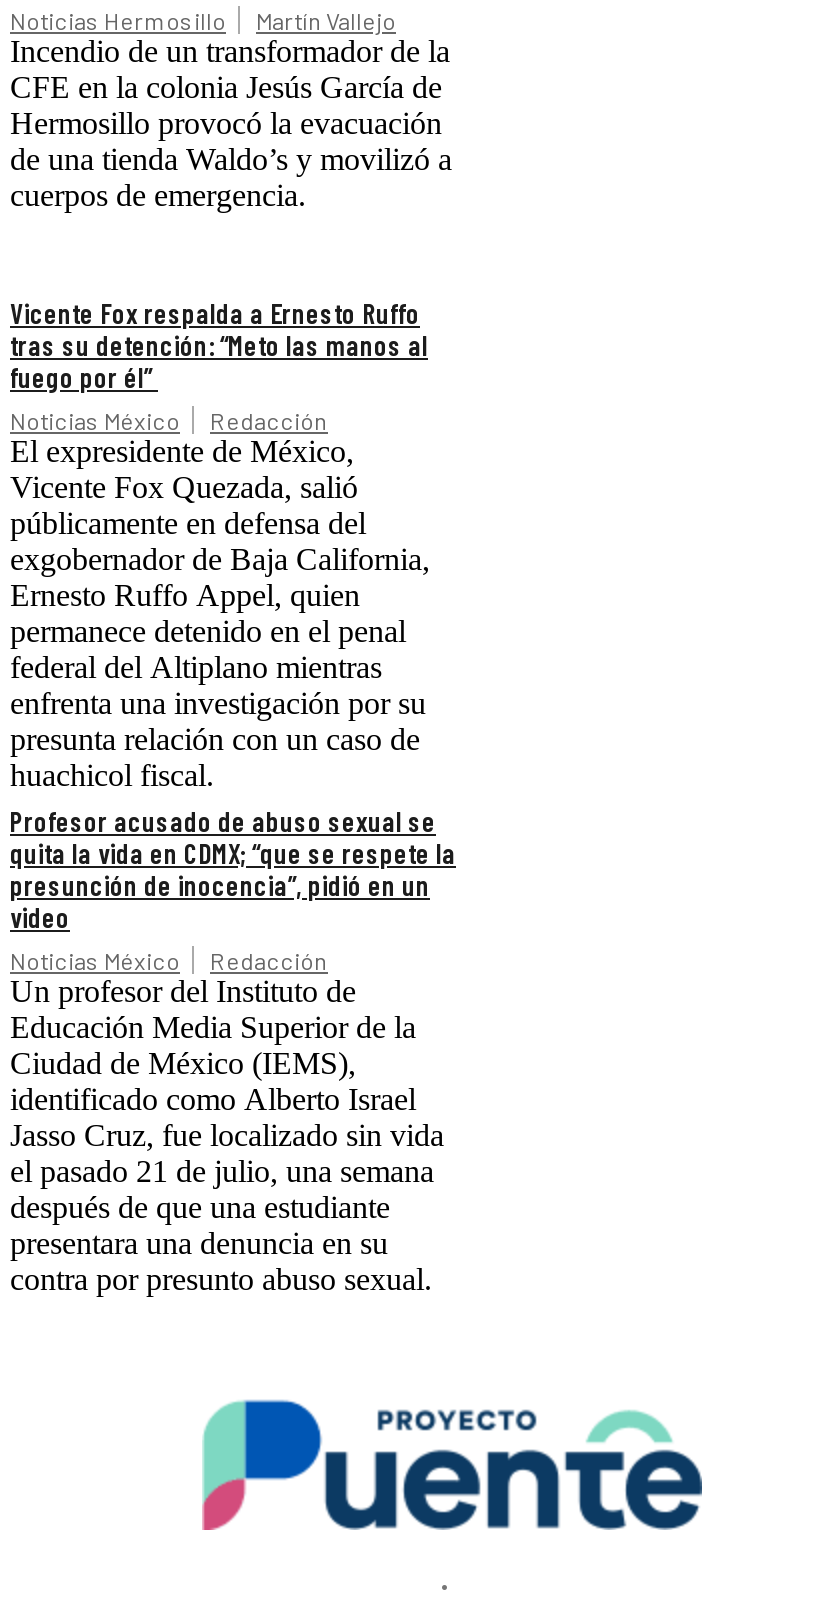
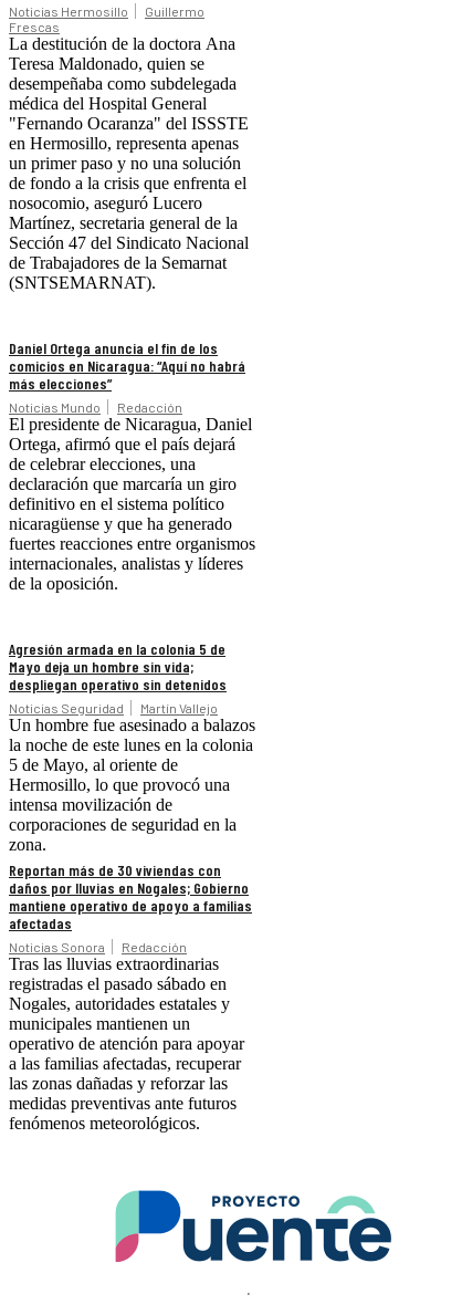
moved down: Martín Vallejo

- Incendio de un transformador de la
- CFE en la colonia Jesús García de
- Hermosillo provocó la evacuación
- de una tienda Waldo’s y movilizó a
- cuerpos de emergencia.
+ Guillermo
+ Frescas
+ La destitución de la doctora Ana
+ Teresa Maldonado, quien se
+ desempeñaba como subdelegada
+ médica del Hospital General
+ "Fernando Ocaranza" del ISSSTE
+ en Hermosillo, representa apenas
+ un primer paso y no una solución
+ de fondo a la crisis que enfrenta el
+ nosocomio, aseguró Lucero
+ Martínez, secretaria general de la
+ Sección 47 del Sindicato Nacional
+ de Trabajadores de la Semarnat
+ (SNTSEMARNAT).

- Vicente Fox respalda a Ernesto Ruffo
- tras su detención: “Meto las manos al
- fuego por él”
- Noticias México
+ Daniel Ortega anuncia el fin de los
+ comicios en Nicaragua: “Aquí no habrá
+ más elecciones”
+ Noticias Mundo

- El expresidente de México,
- Vicente Fox Quezada, salió
- públicamente en defensa del
- exgobernador de Baja California,
- Ernesto Ruffo Appel, quien
- permanece detenido en el penal
- federal del Altiplano mientras
- enfrenta una investigación por su
- presunta relación con un caso de
- huachicol fiscal.
- Profesor acusado de abuso sexual se
- quita la vida en CDMX; “que se respete la
- presunción de inocencia”, pidió en un
- video
- Noticias México
+ El presidente de Nicaragua, Daniel
+ Ortega, afirmó que el país dejará
+ de celebrar elecciones, una
+ declaración que marcaría un giro
+ definitivo en el sistema político
+ nicaragüense y que ha generado
+ fuertes reacciones entre organismos
+ internacionales, analistas y líderes
+ de la oposición.
+ Agresión armada en la colonia 5 de
+ Mayo deja un hombre sin vida;
+ despliegan operativo sin detenidos
+ Noticias Seguridad
+ Un hombre fue asesinado a balazos
+ la noche de este lunes en la colonia
+ 5 de Mayo, al oriente de
+ Hermosillo, lo que provocó una
+ intensa movilización de
+ corporaciones de seguridad en la
+ zona.
+ Reportan más de 30 viviendas con
+ daños por lluvias en Nogales; Gobierno
+ mantiene operativo de apoyo a familias
+ afectadas
+ Noticias Sonora

- Un profesor del Instituto de
- Educación Media Superior de la
- Ciudad de México (IEMS),
- identificado como Alberto Israel
- Jasso Cruz, fue localizado sin vida
- el pasado 21 de julio, una semana
- después de que una estudiante
- presentara una denuncia en su
- contra por presunto abuso sexual.
+ Tras las lluvias extraordinarias
+ registradas el pasado sábado en
+ Nogales, autoridades estatales y
+ municipales mantienen un
+ operativo de atención para apoyar
+ a las familias afectadas, recuperar
+ las zonas dañadas y reforzar las
+ medidas preventivas ante futuros
+ fenómenos meteorológicos.
